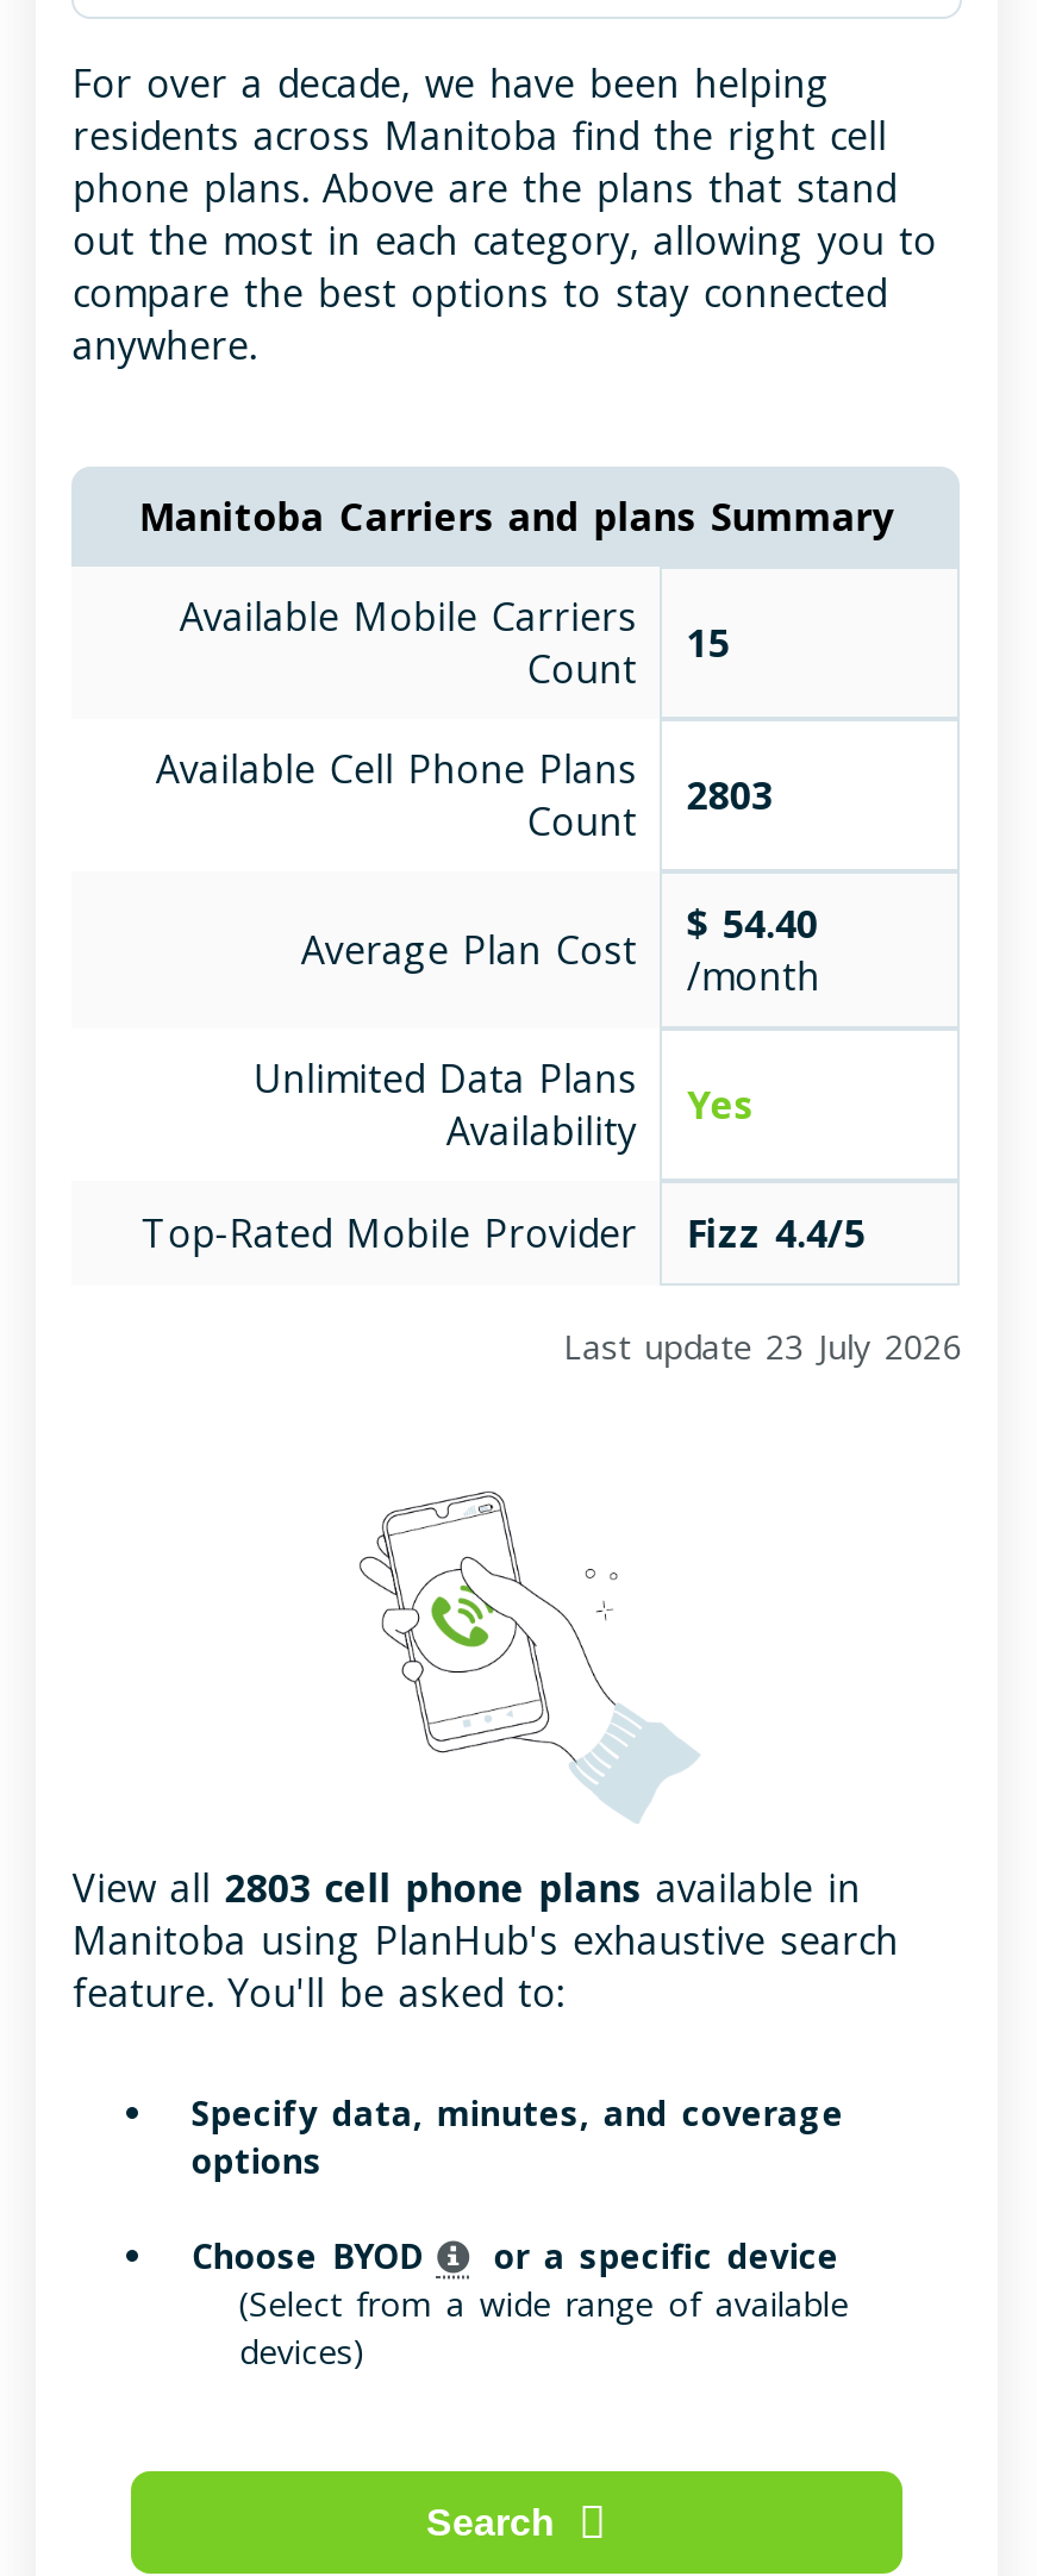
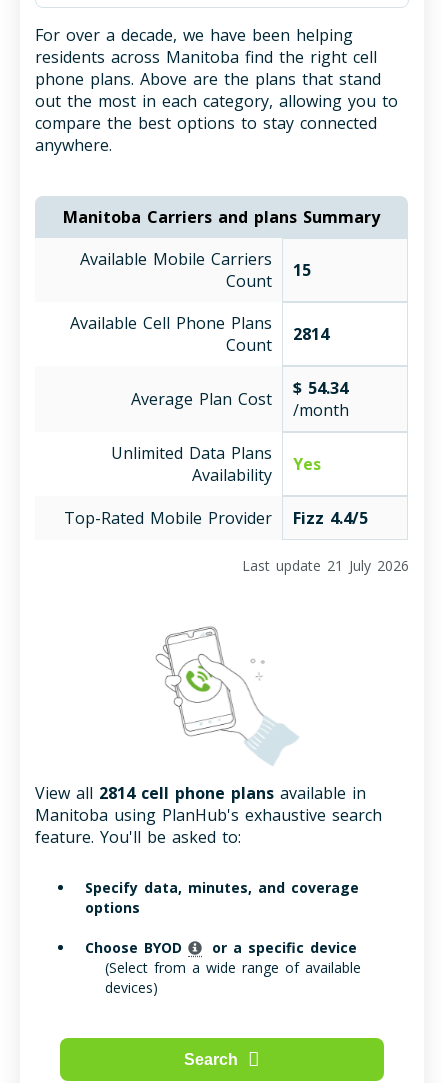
- Available Cell Phone Plans Count 2803
+ Available Cell Phone Plans Count 2814

- Average Plan Cost $ 54.40 /month
+ Average Plan Cost $ 54.34 /month

- Last update 23 July 2026
+ Last update 21 July 2026

- View all 2803 cell phone plans available in
+ View all 2814 cell phone plans available in
